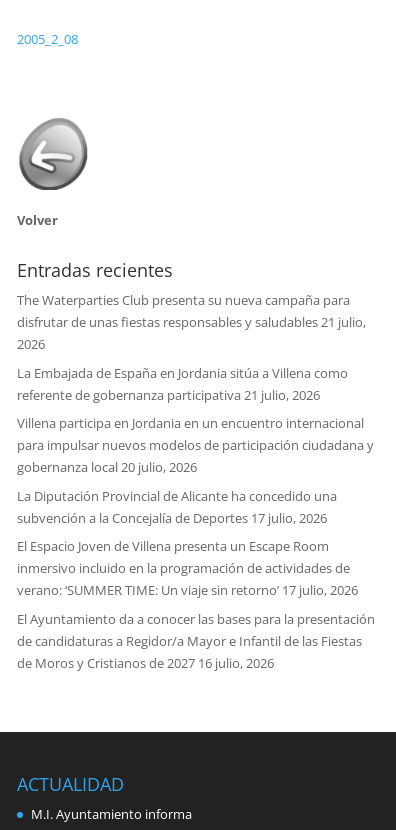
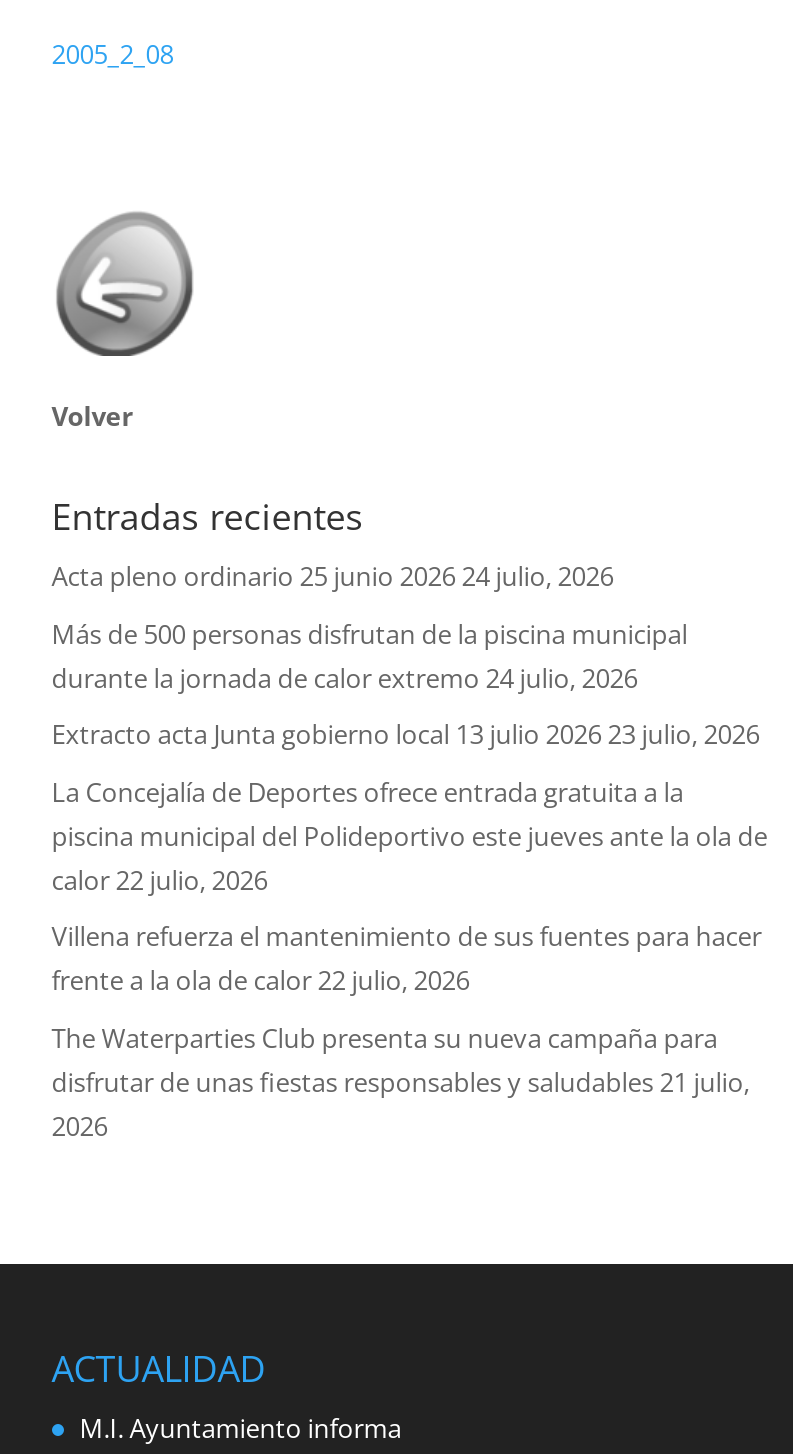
+ Acta pleno ordinario 25 junio 2026 24 julio, 2026
+ Más de 500 personas disfrutan de la piscina municipal
+ durante la jornada de calor extremo 24 julio, 2026
+ Extracto acta Junta gobierno local 13 julio 2026 23 julio, 2026
+ La Concejalía de Deportes ofrece entrada gratuita a la
+ piscina municipal del Polideportivo este jueves ante la ola de
+ calor 22 julio, 2026
+ Villena refuerza el mantenimiento de sus fuentes para hacer
+ frente a la ola de calor 22 julio, 2026

moved down: The Waterparties Club presenta su nueva campaña para | disfrutar de unas fiestas responsables y saludables 21 julio, | 2026

- La Embajada de España en Jordania sitúa a Villena como
- referente de gobernanza participativa 21 julio, 2026
- Villena participa en Jordania en un encuentro internacional
- para impulsar nuevos modelos de participación ciudadana y
- gobernanza local 20 julio, 2026
- La Diputación Provincial de Alicante ha concedido una
- subvención a la Concejalía de Deportes 17 julio, 2026
- El Espacio Joven de Villena presenta un Escape Room
- inmersivo incluido en la programación de actividades de
- verano: ‘SUMMER TIME: Un viaje sin retorno’ 17 julio, 2026
- El Ayuntamiento da a conocer las bases para la presentación
- de candidaturas a Regidor/a Mayor e Infantil de las Fiestas
- de Moros y Cristianos de 2027 16 julio, 2026
